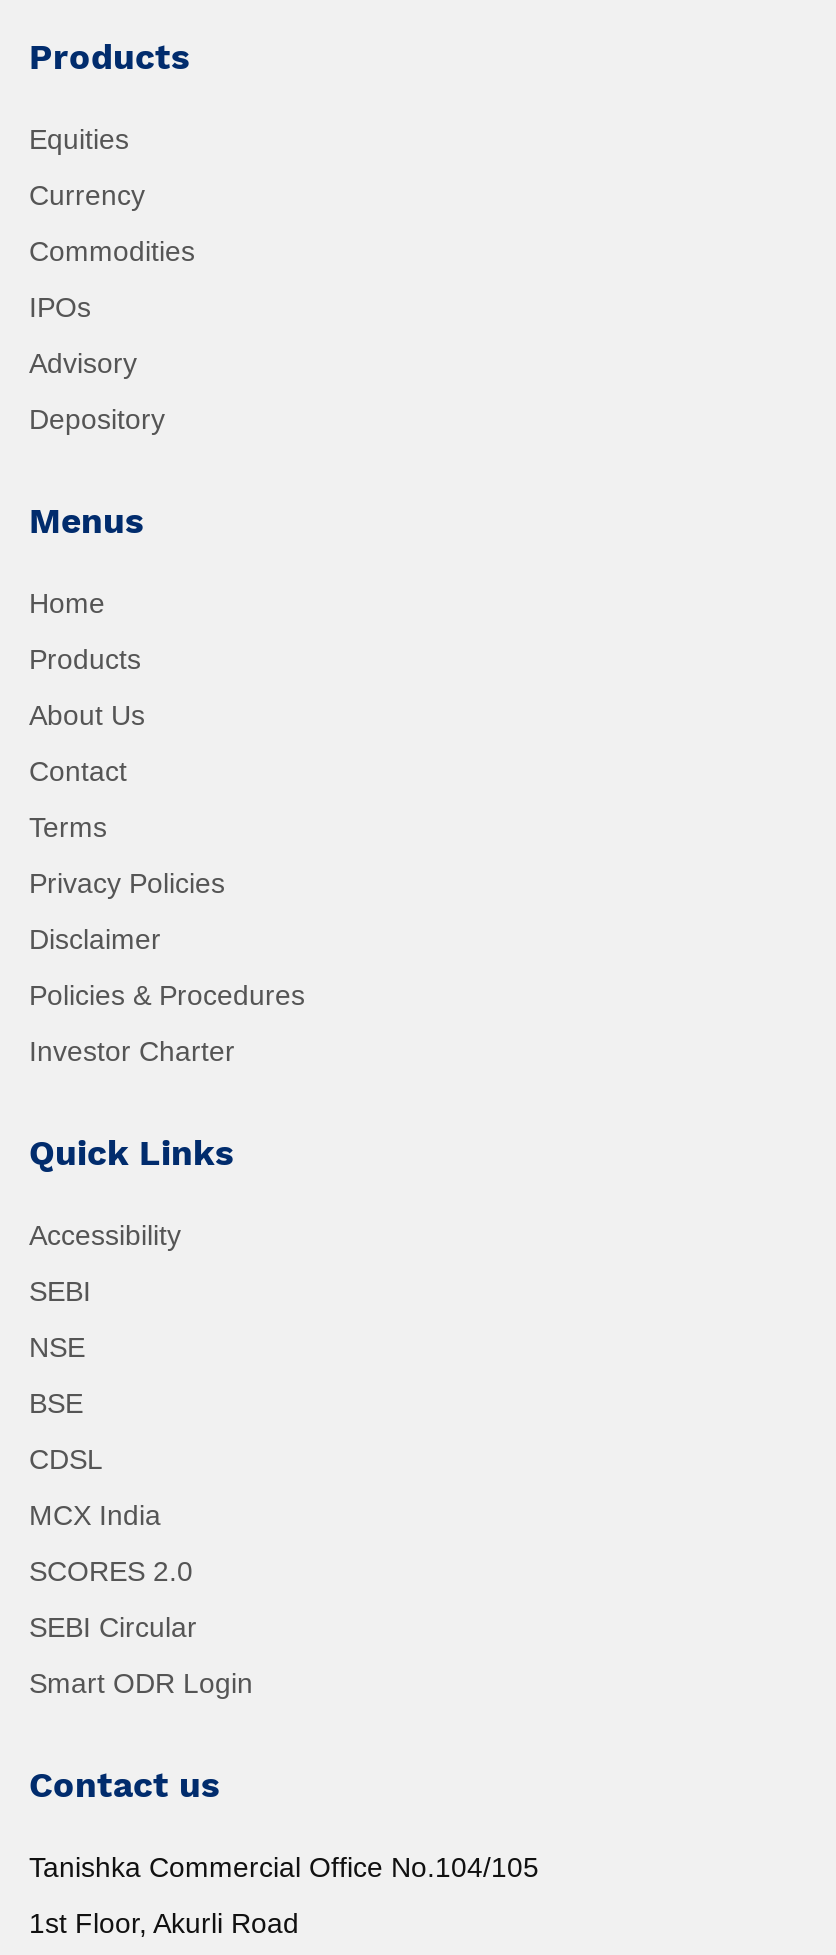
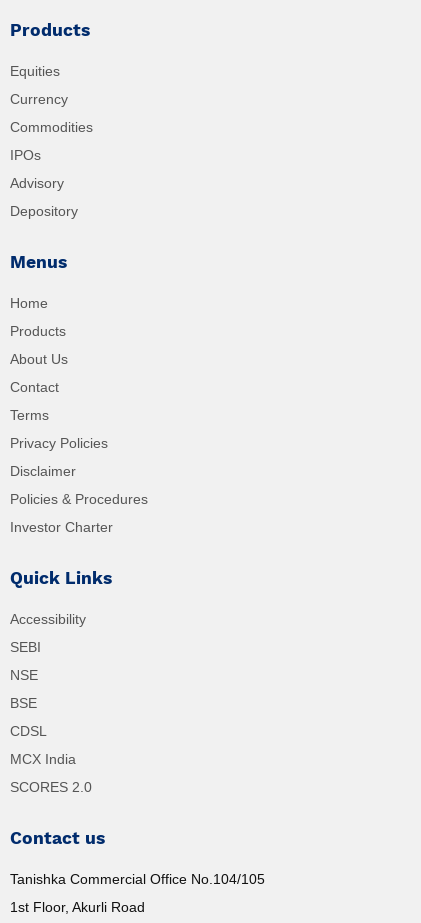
- SEBI Circular
- Smart ODR Login
